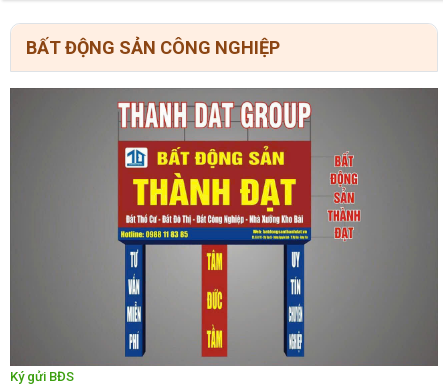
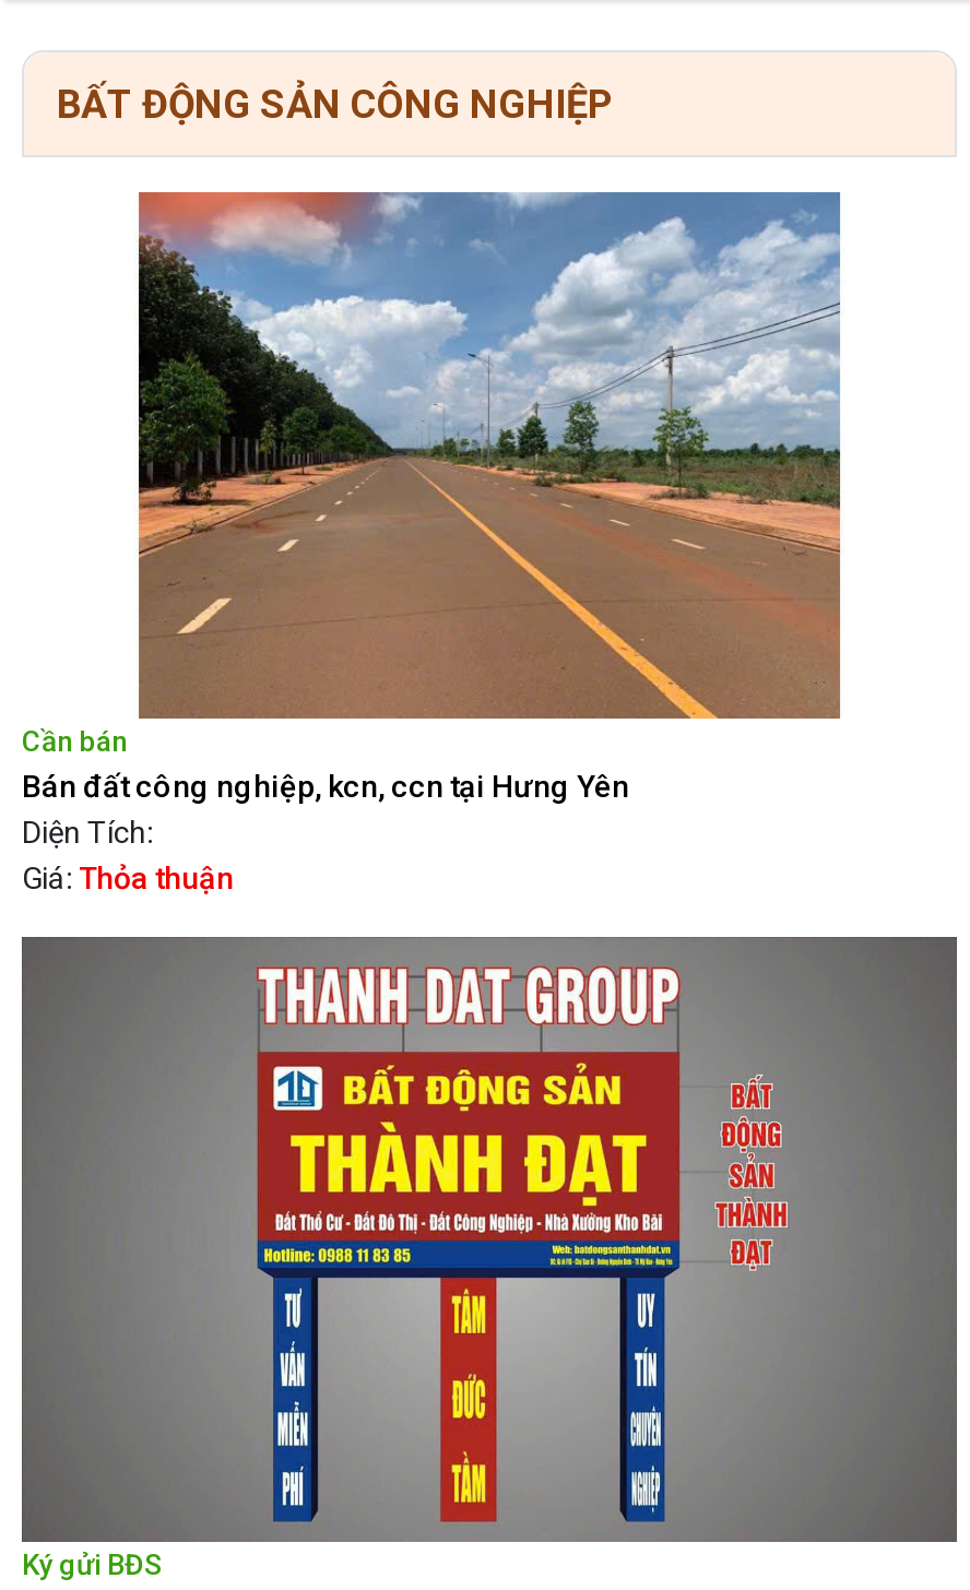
+ [image]
+ Cần bán
+ Bán đất công nghiệp, kcn, ccn tại Hưng Yên
+ Diện Tích:
+ Giá: Thỏa thuận
